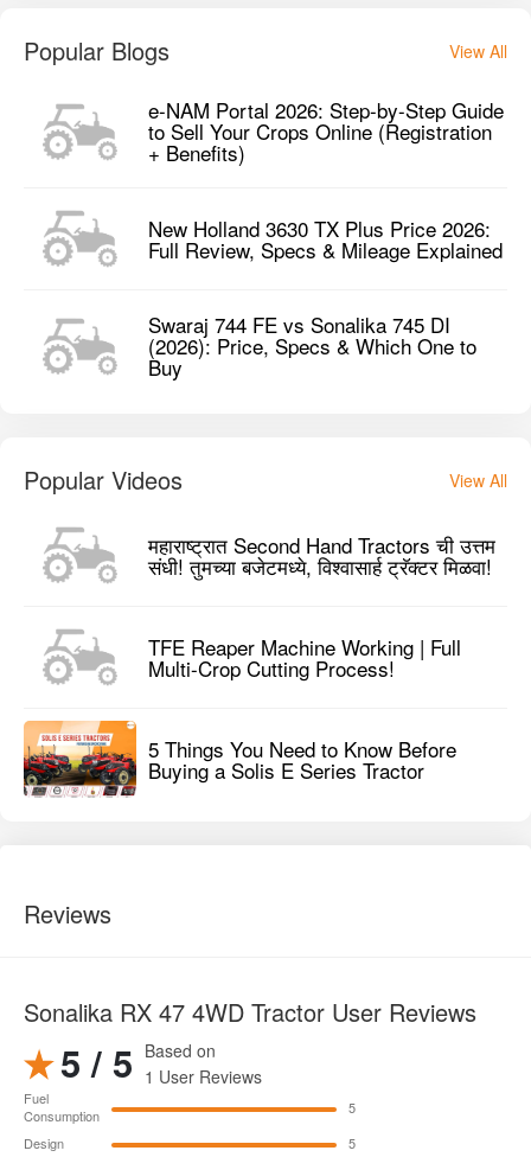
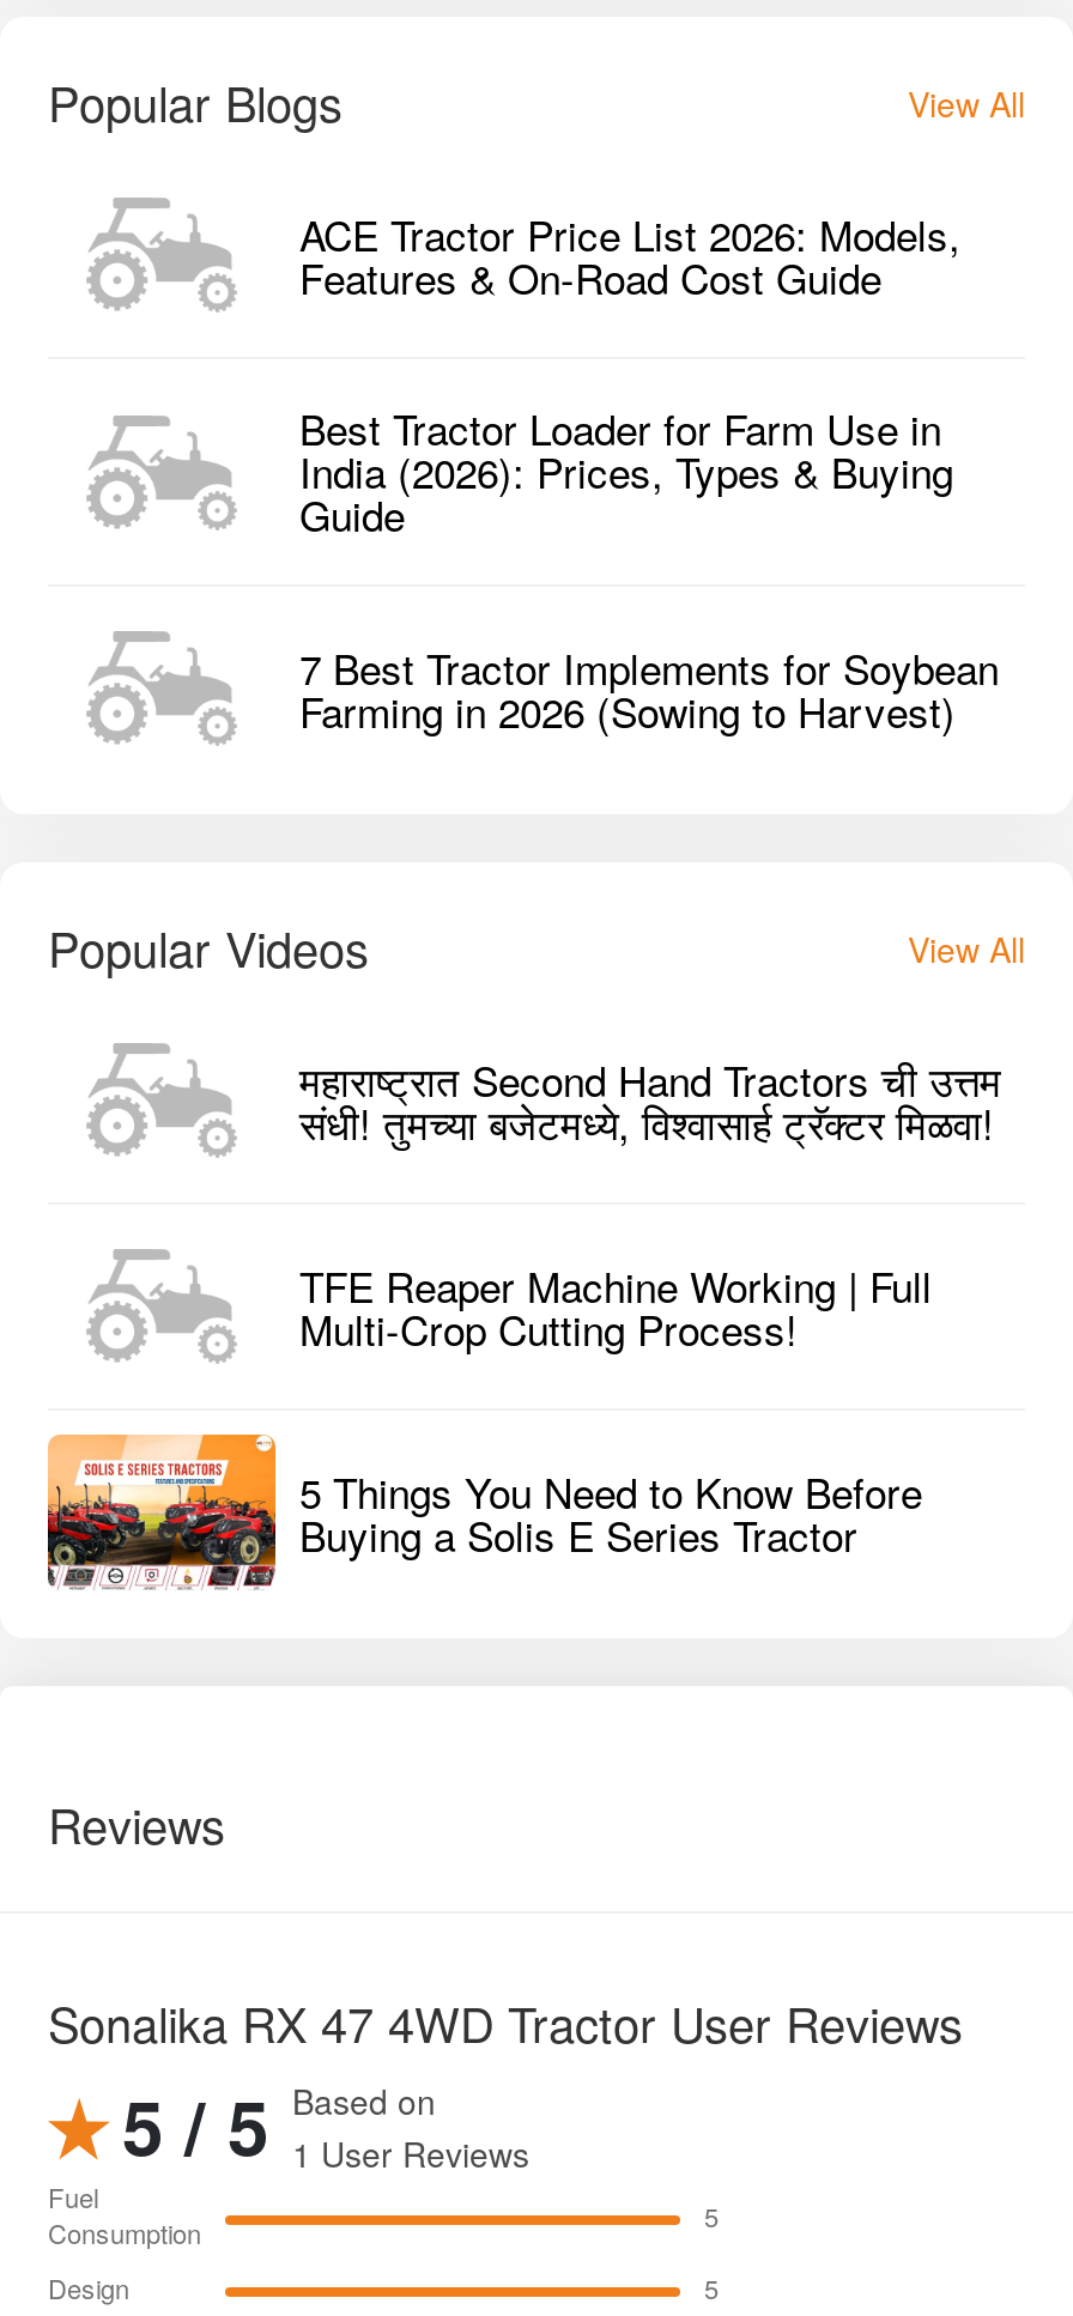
- e-NAM Portal 2026: Step-by-Step Guide
- to Sell Your Crops Online (Registration
- + Benefits)
+ ACE Tractor Price List 2026: Models,
+ Features & On-Road Cost Guide

- New Holland 3630 TX Plus Price 2026:
- Full Review, Specs & Mileage Explained
+ Best Tractor Loader for Farm Use in
+ India (2026): Prices, Types & Buying
+ Guide

- Swaraj 744 FE vs Sonalika 745 DI
- (2026): Price, Specs & Which One to
- Buy
+ 7 Best Tractor Implements for Soybean
+ Farming in 2026 (Sowing to Harvest)
